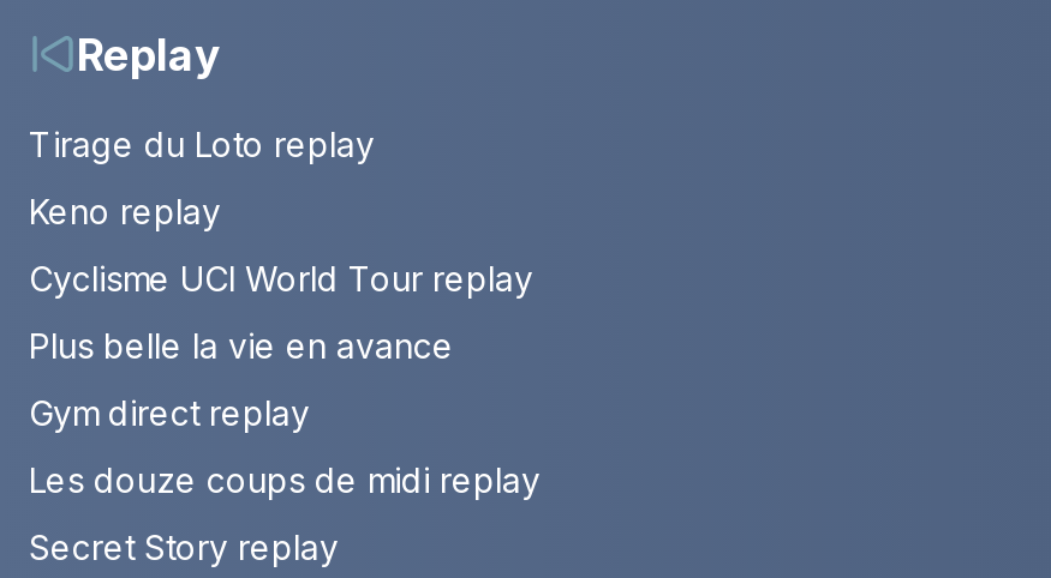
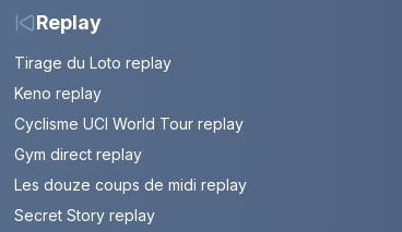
- Plus belle la vie en avance
